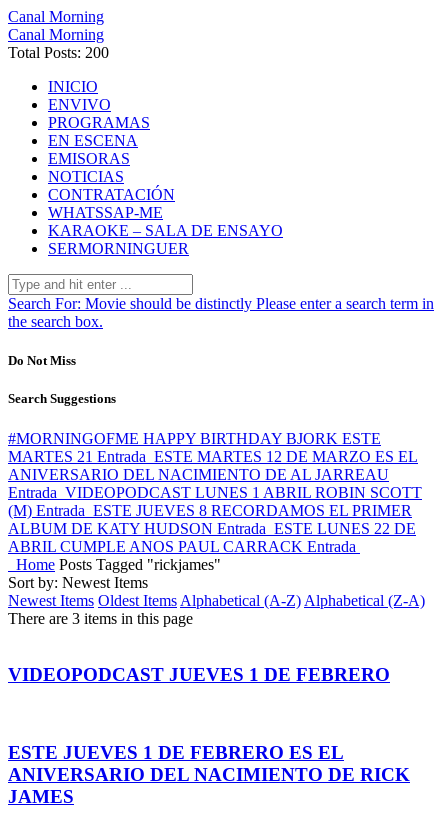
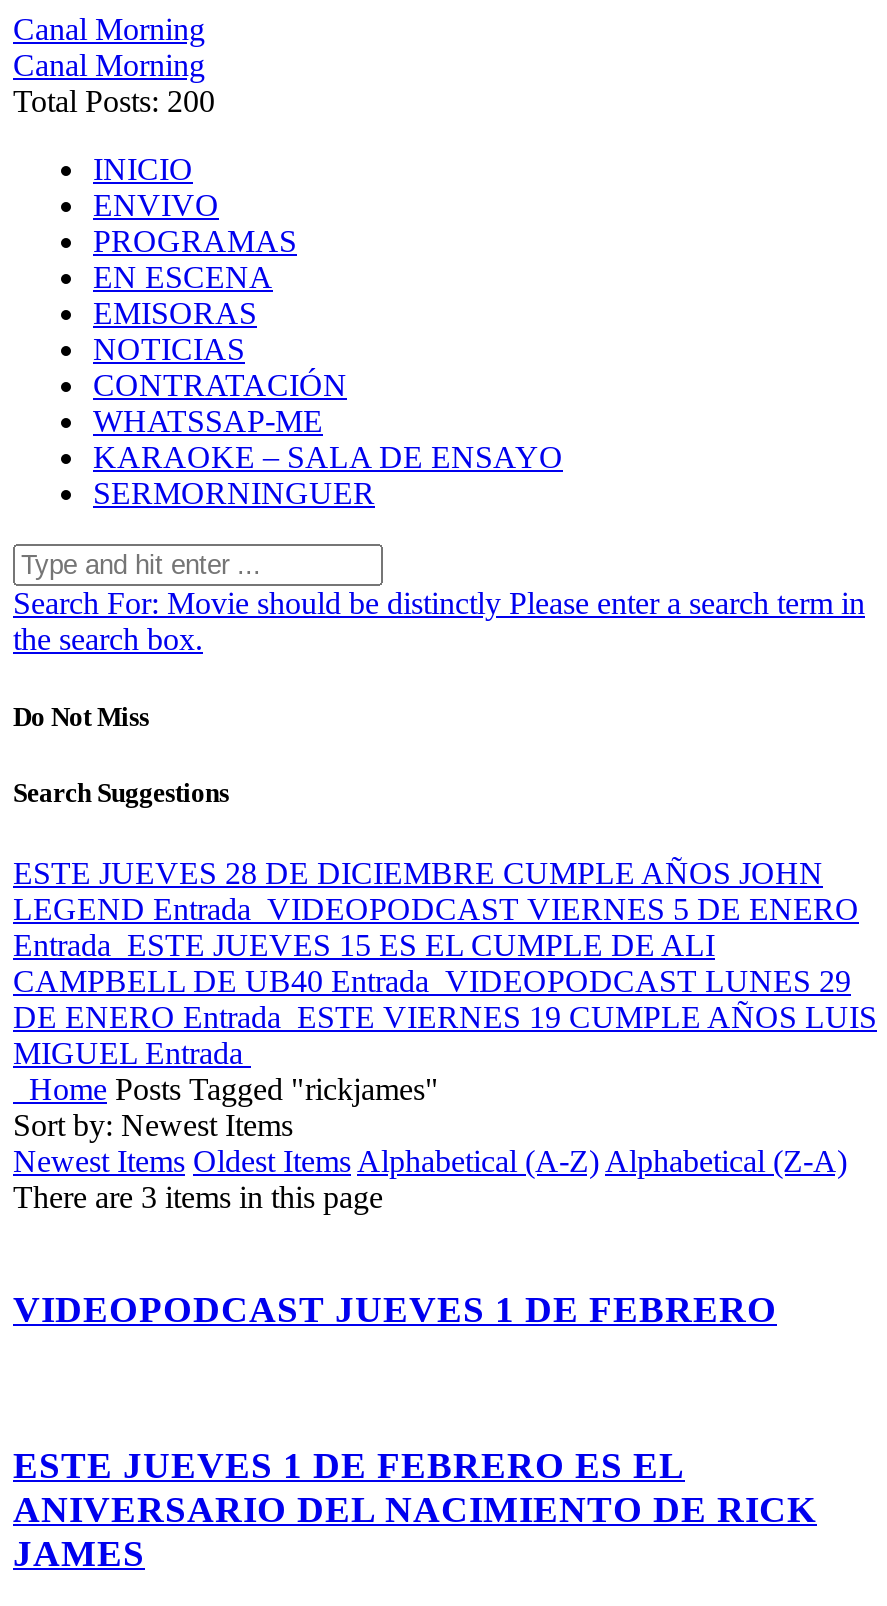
- #MORNINGOFME HAPPY BIRTHDAY BJORK ESTE
- MARTES 21 Entrada ESTE MARTES 12 DE MARZO ES EL
- ANIVERSARIO DEL NACIMIENTO DE AL JARREAU
- Entrada VIDEOPODCAST LUNES 1 ABRIL ROBIN SCOTT
- (M) Entrada ESTE JUEVES 8 RECORDAMOS EL PRIMER
- ALBUM DE KATY HUDSON Entrada ESTE LUNES 22 DE
- ABRIL CUMPLE ANOS PAUL CARRACK Entrada
+ ESTE JUEVES 28 DE DICIEMBRE CUMPLE AÑOS JOHN
+ LEGEND Entrada VIDEOPODCAST VIERNES 5 DE ENERO
+ Entrada ESTE JUEVES 15 ES EL CUMPLE DE ALI
+ CAMPBELL DE UB40 Entrada VIDEOPODCAST LUNES 29
+ DE ENERO Entrada ESTE VIERNES 19 CUMPLE AÑOS LUIS
+ MIGUEL Entrada
